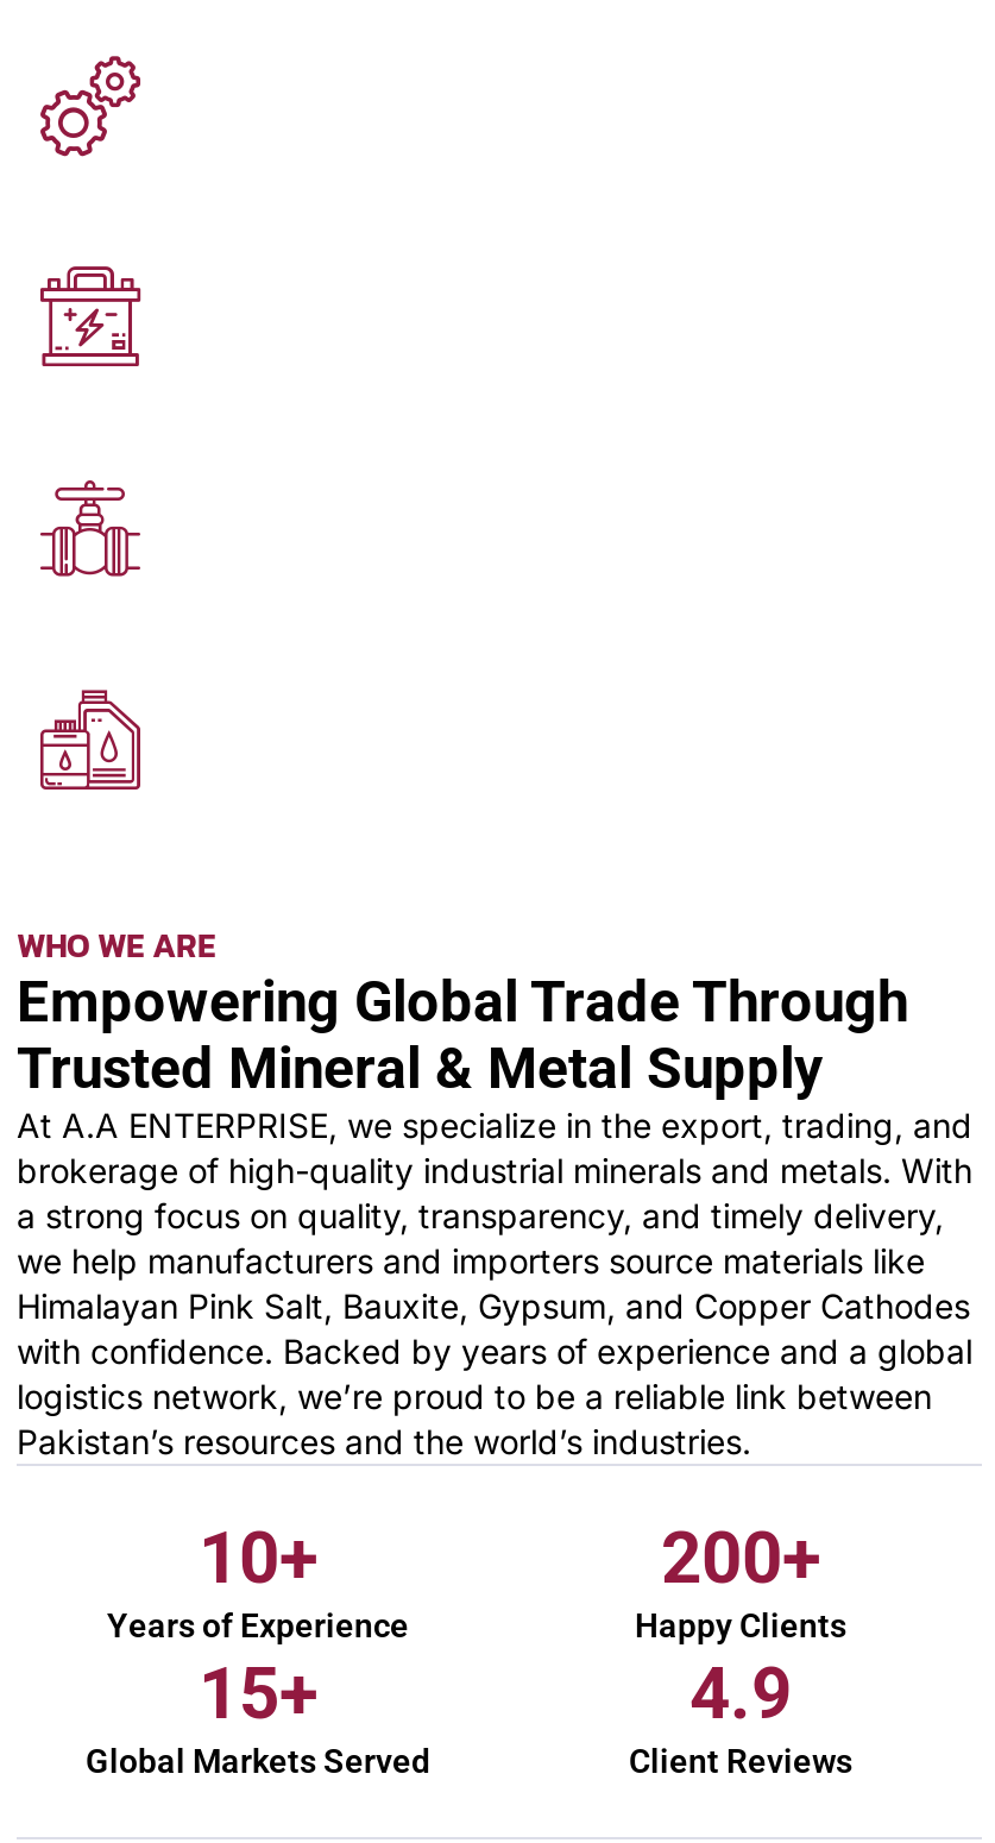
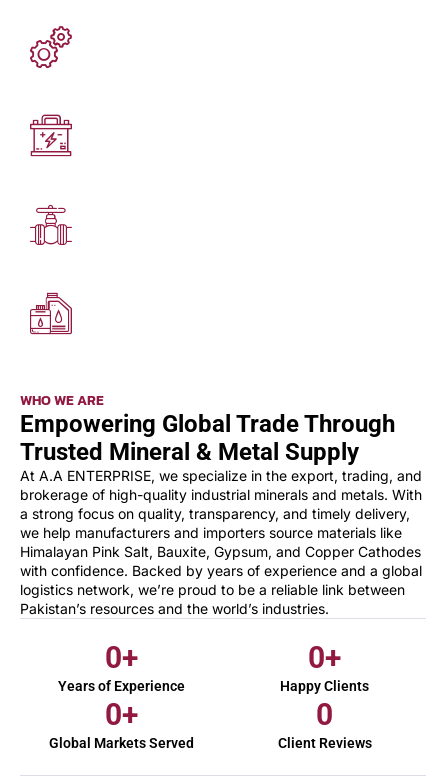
- 10+
+ 0+

- 200+
+ 0+

- 15+
+ 0+

- 4.9
+ 0
